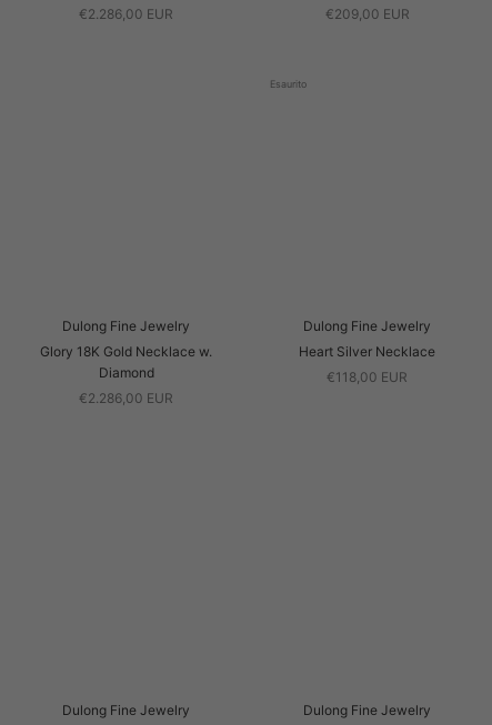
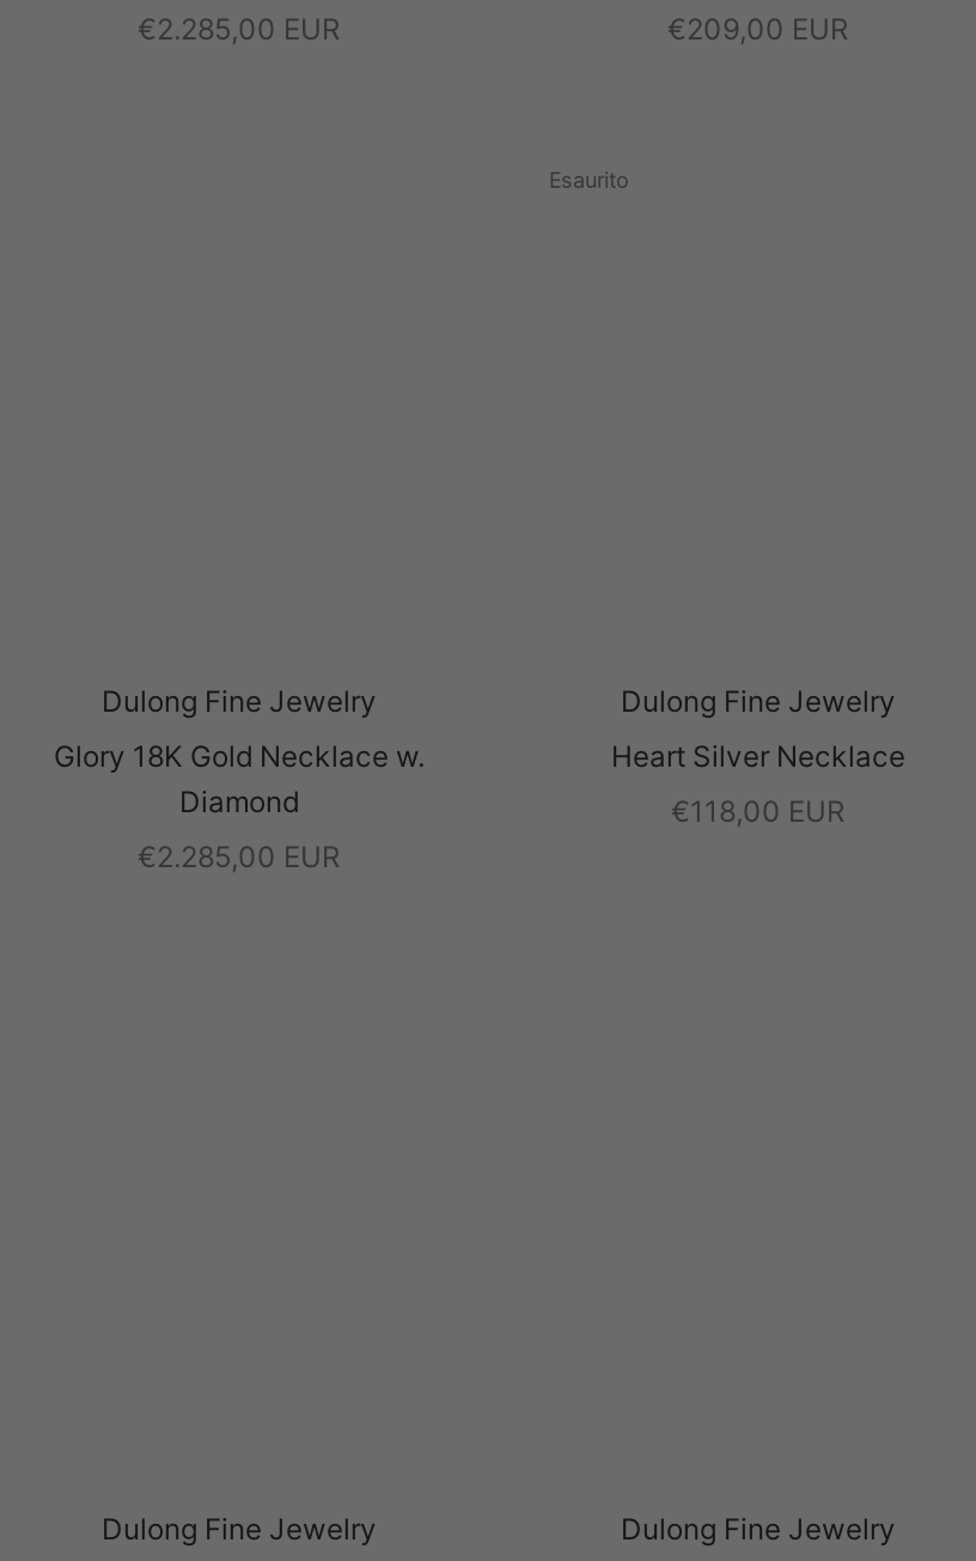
- €2.286,00 EUR
+ €2.285,00 EUR

- €2.286,00 EUR
+ €2.285,00 EUR
